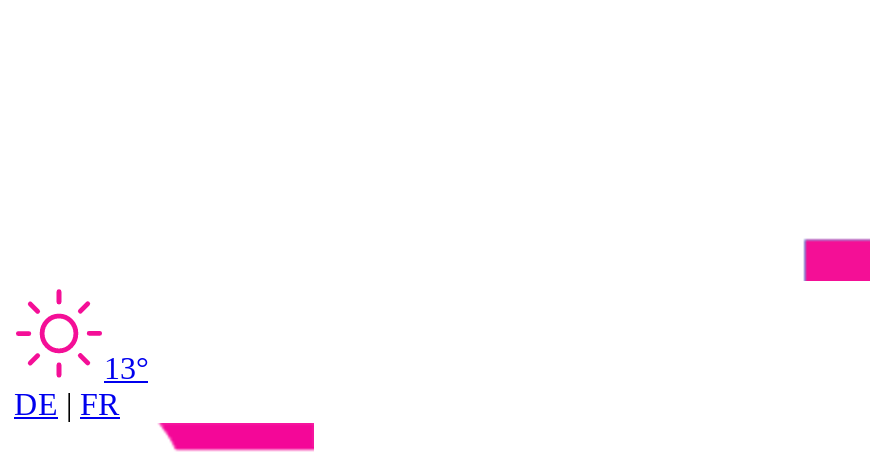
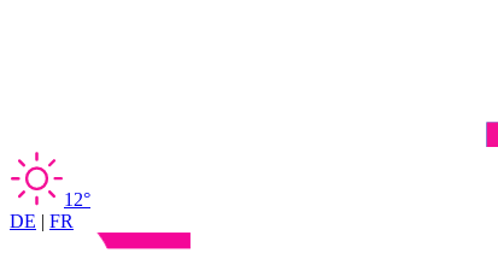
- 13°
+ 12°
